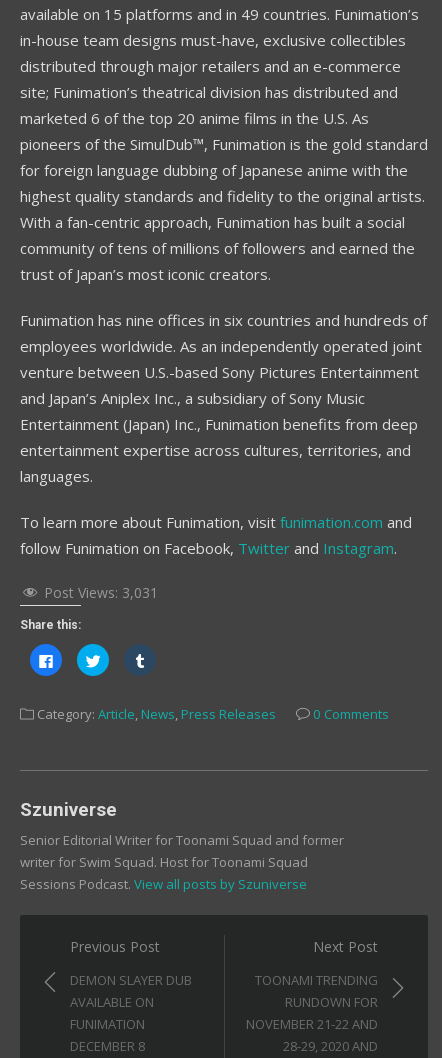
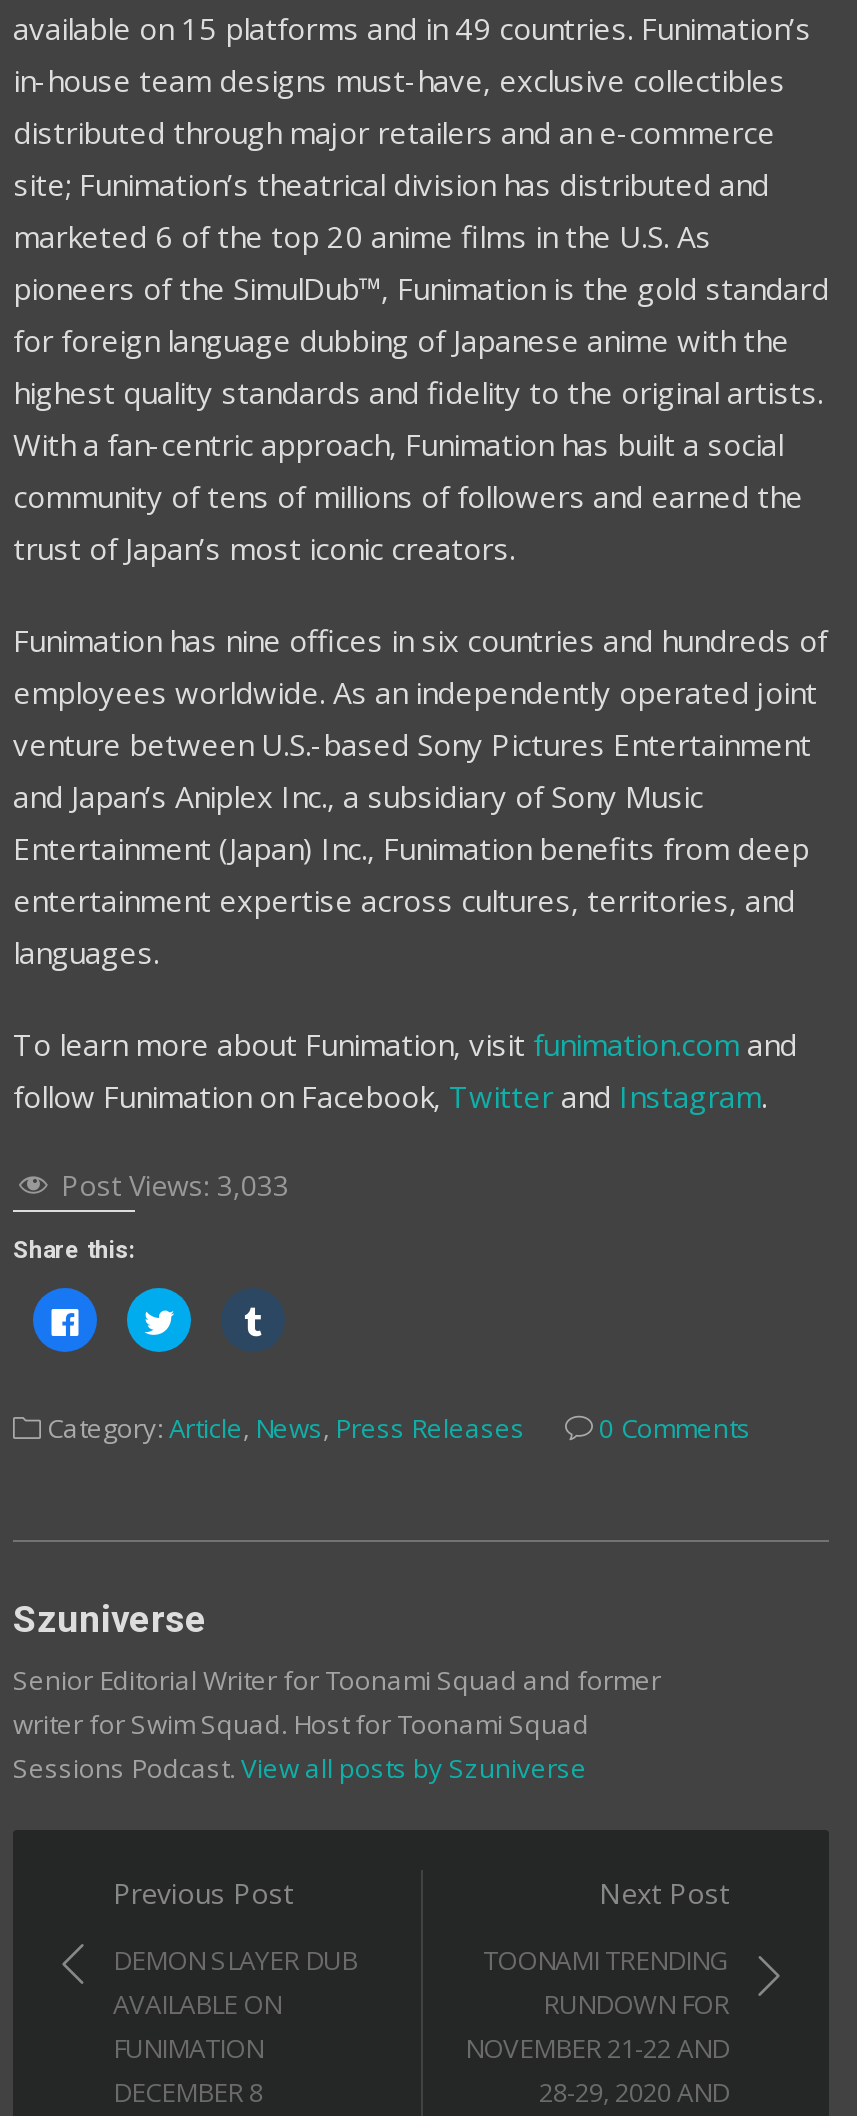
- Post Views: 3,031
+ Post Views: 3,033
